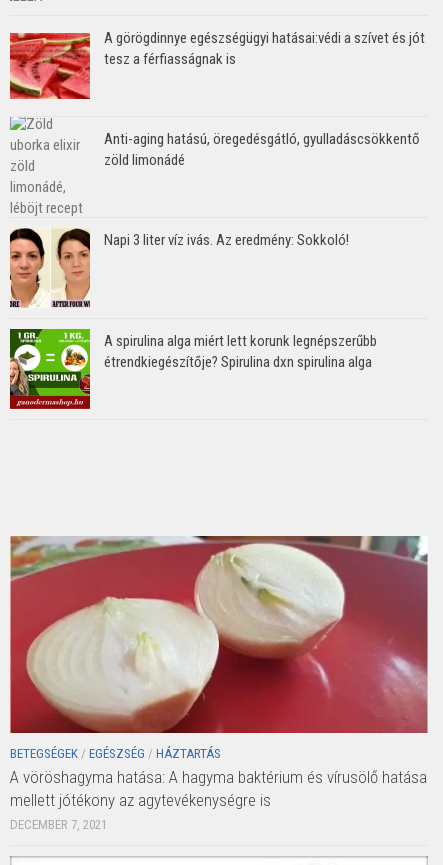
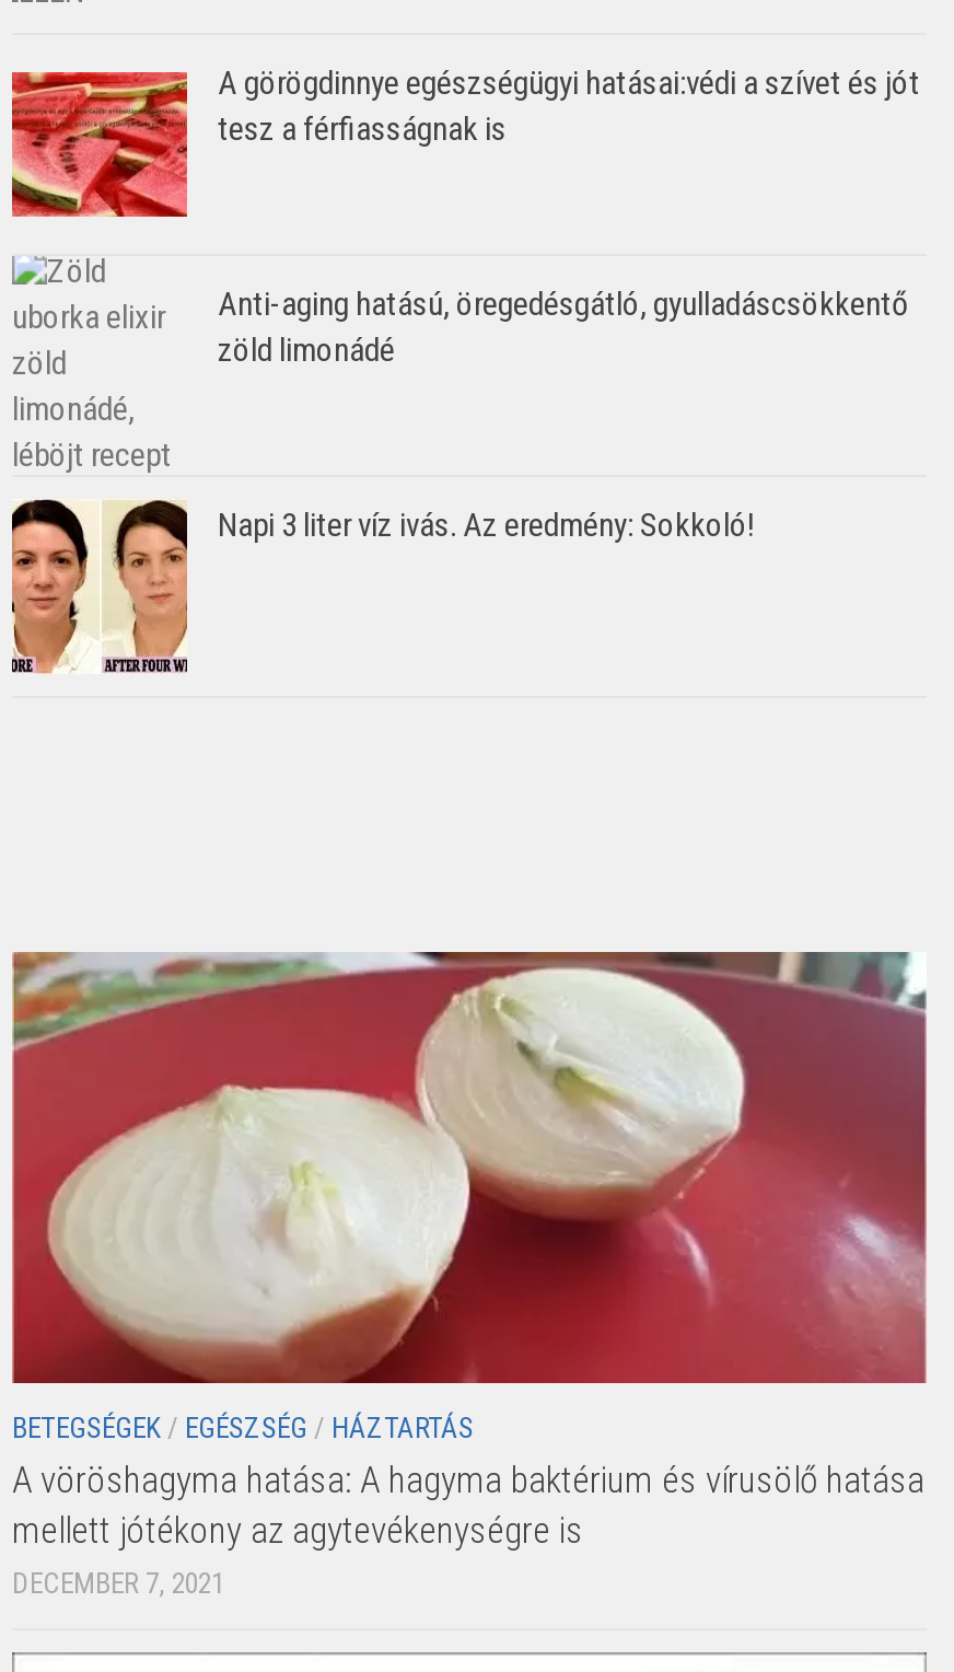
- [image]
- A spirulina alga miért lett korunk legnépszerűbb
- étrendkiegészítője? Spirulina dxn spirulina alga
